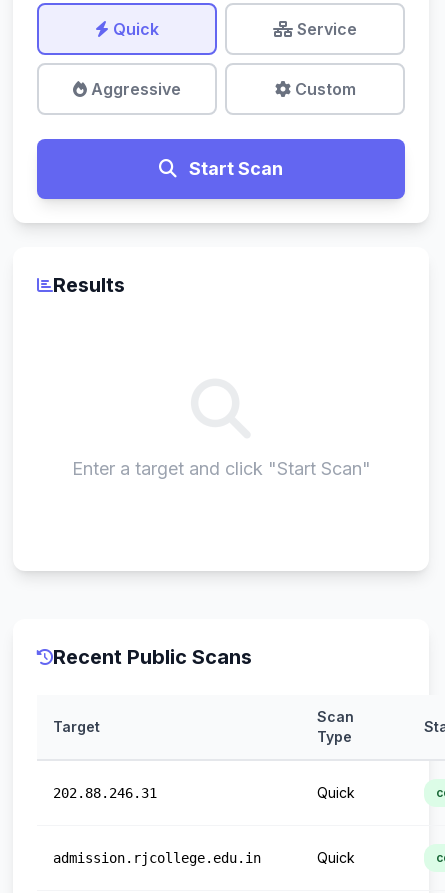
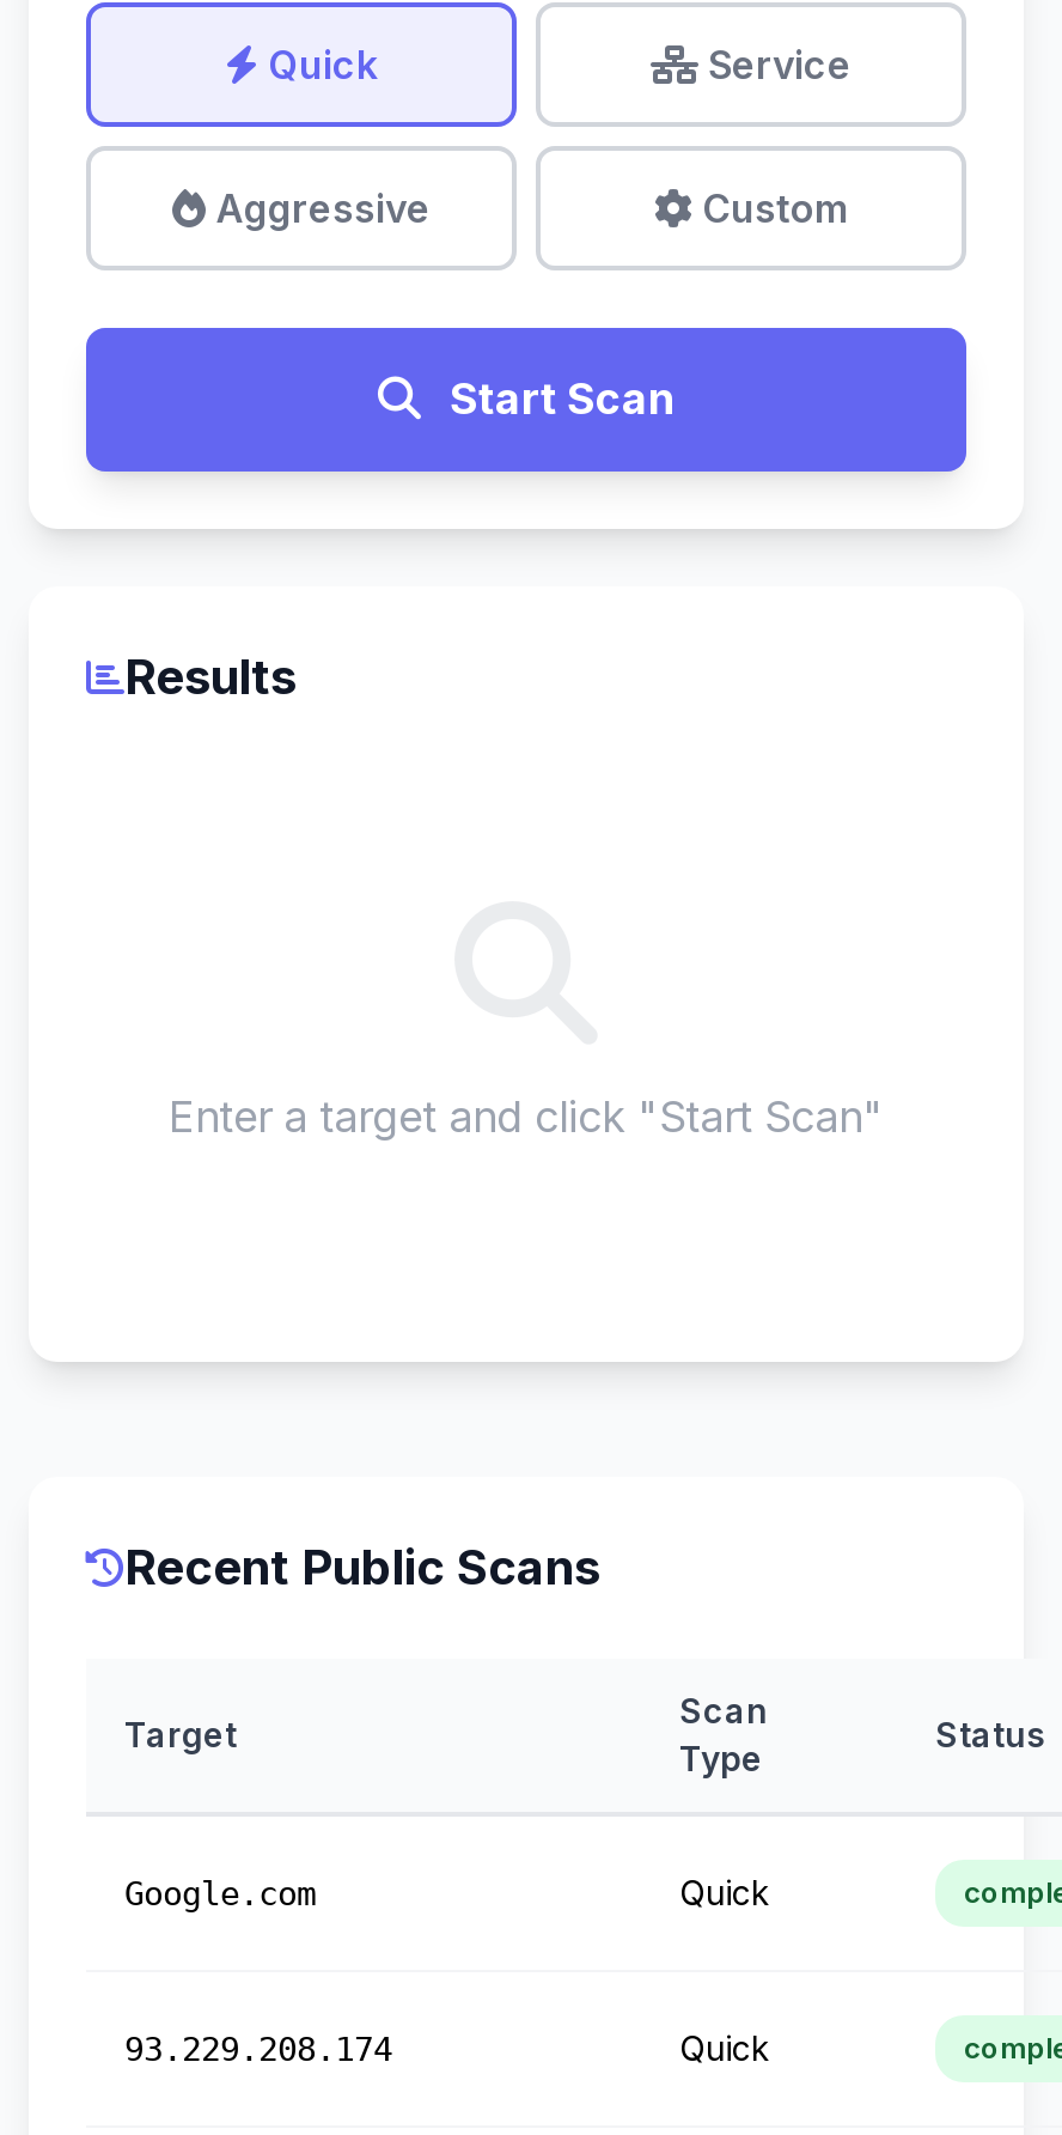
- 202.88.246.31
+ Google.com

- admission.rjcollege.edu.in
+ 93.229.208.174
